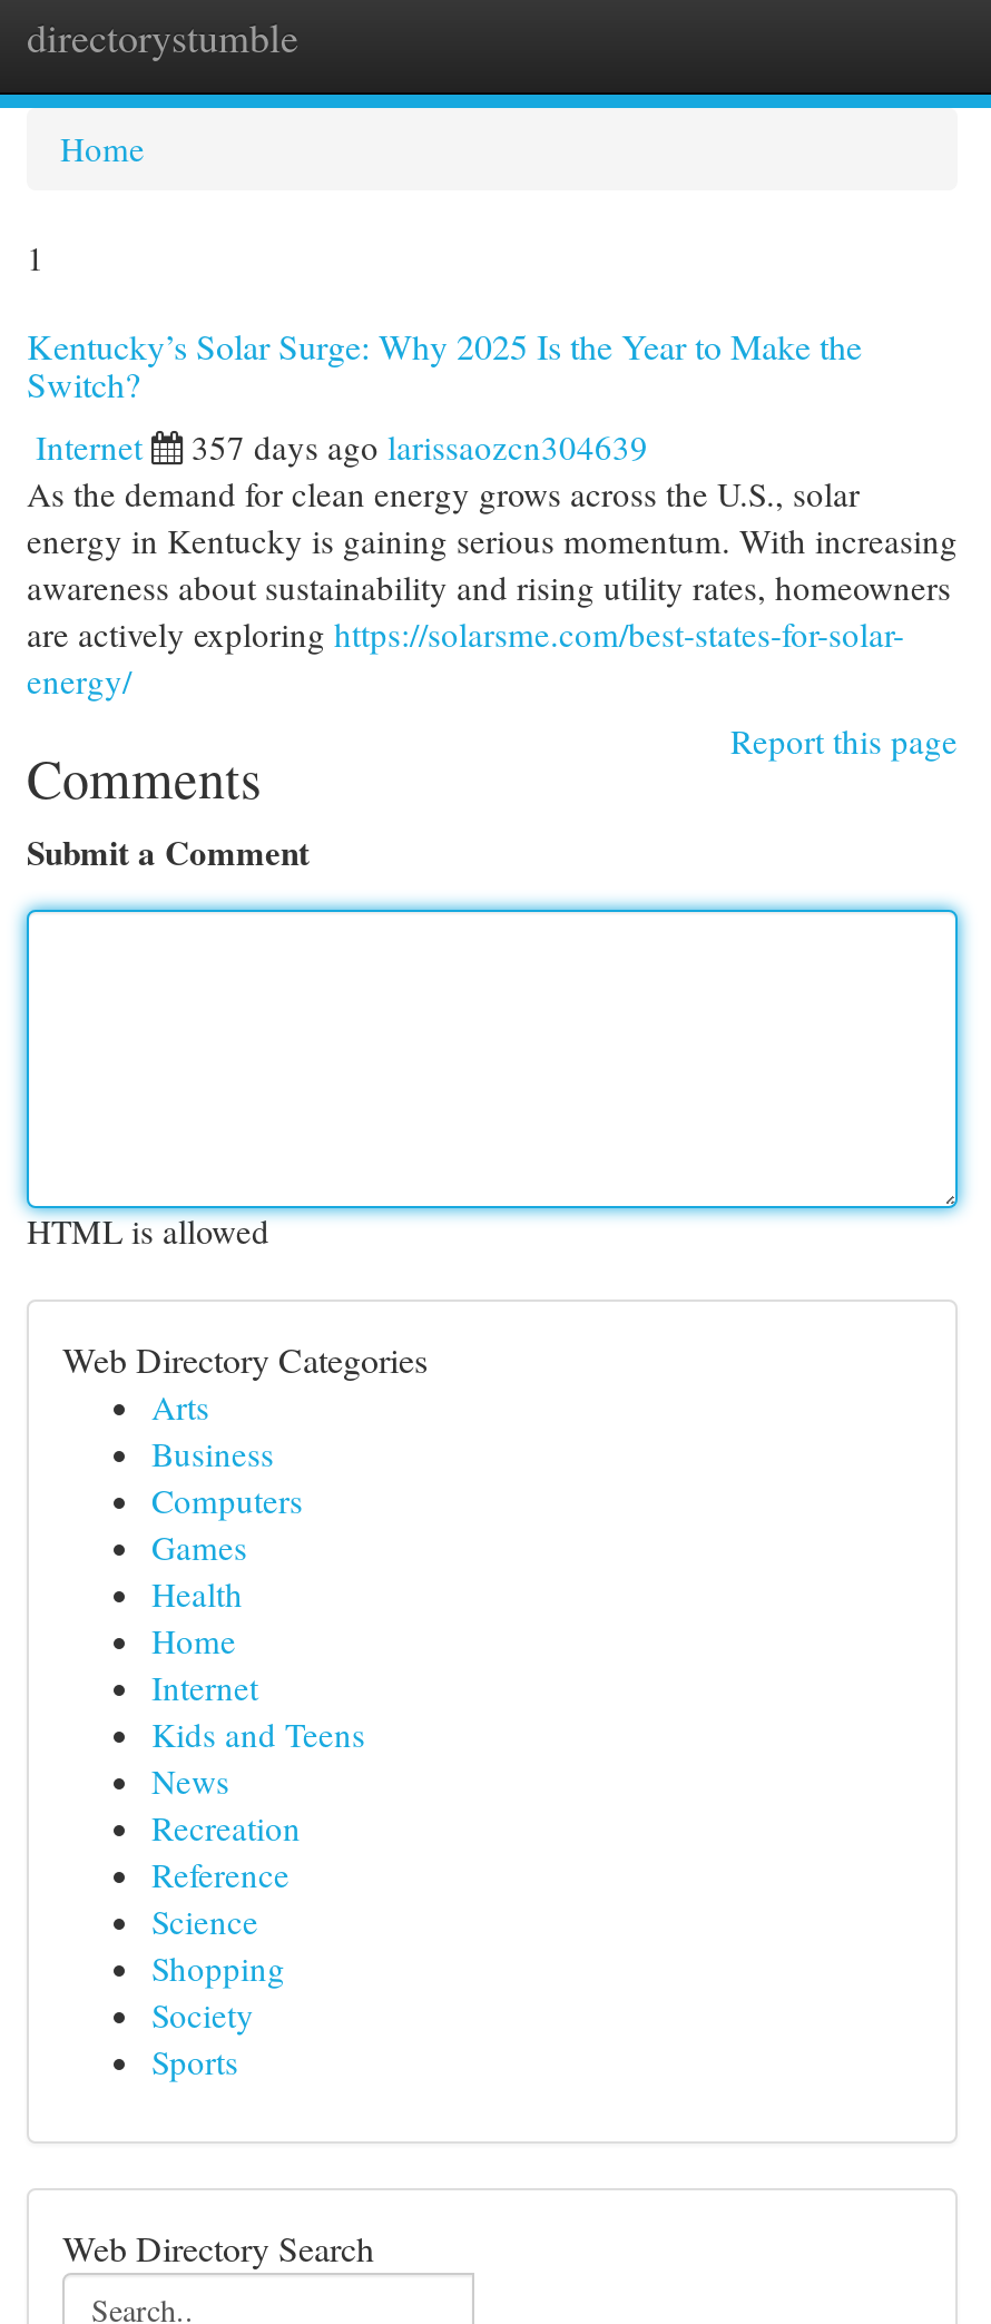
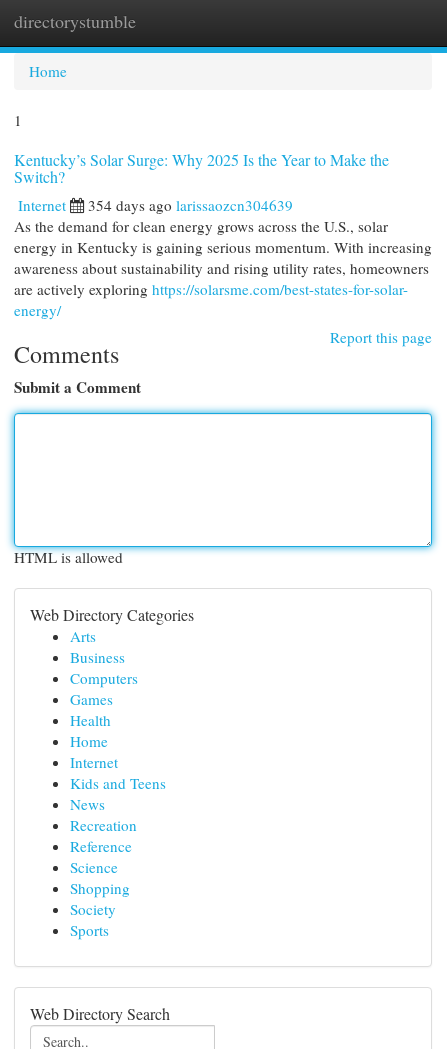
- 357 days ago larissaozcn304639
+ 354 days ago larissaozcn304639
